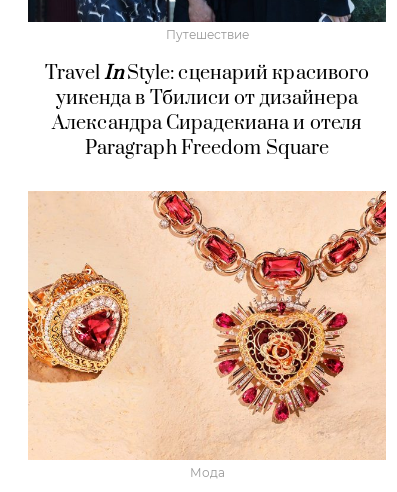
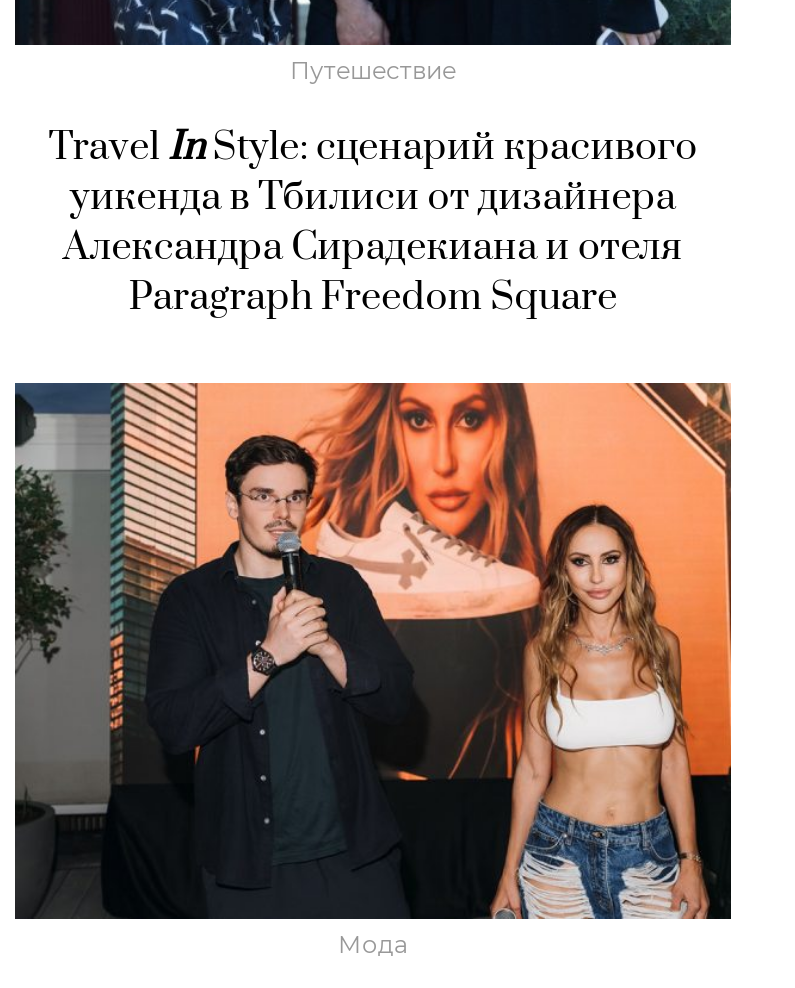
- [image]
+ [image]
